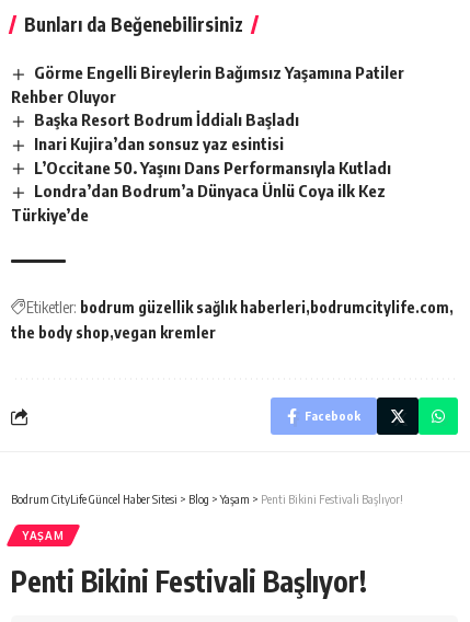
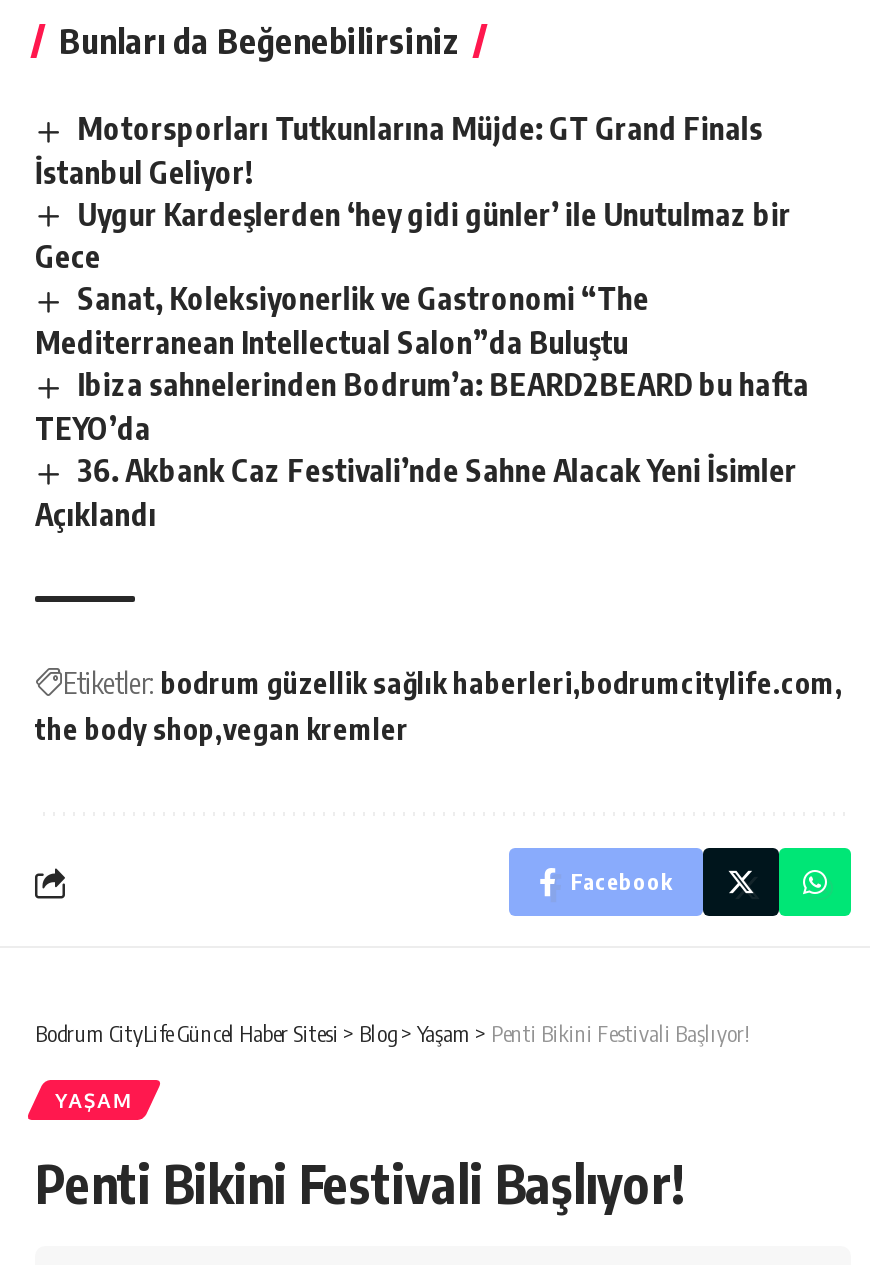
- Görme Engelli Bireylerin Bağımsız Yaşamına Patiler
- Rehber Oluyor
- Başka Resort Bodrum İddialı Başladı
- Inari Kujira’dan sonsuz yaz esintisi
- L’Occitane 50. Yaşını Dans Performansıyla Kutladı
- Londra’dan Bodrum’a Dünyaca Ünlü Coya ilk Kez
- Türkiye’de
+ Motorsporları Tutkunlarına Müjde: GT Grand Finals
+ İstanbul Geliyor!
+ Uygur Kardeşlerden ‘hey gidi günler’ ile Unutulmaz bir
+ Gece
+ Sanat, Koleksiyonerlik ve Gastronomi “The
+ Mediterranean Intellectual Salon”da Buluştu
+ Ibiza sahnelerinden Bodrum’a: BEARD2BEARD bu hafta
+ TEYO’da
+ 36. Akbank Caz Festivali’nde Sahne Alacak Yeni İsimler
+ Açıklandı
